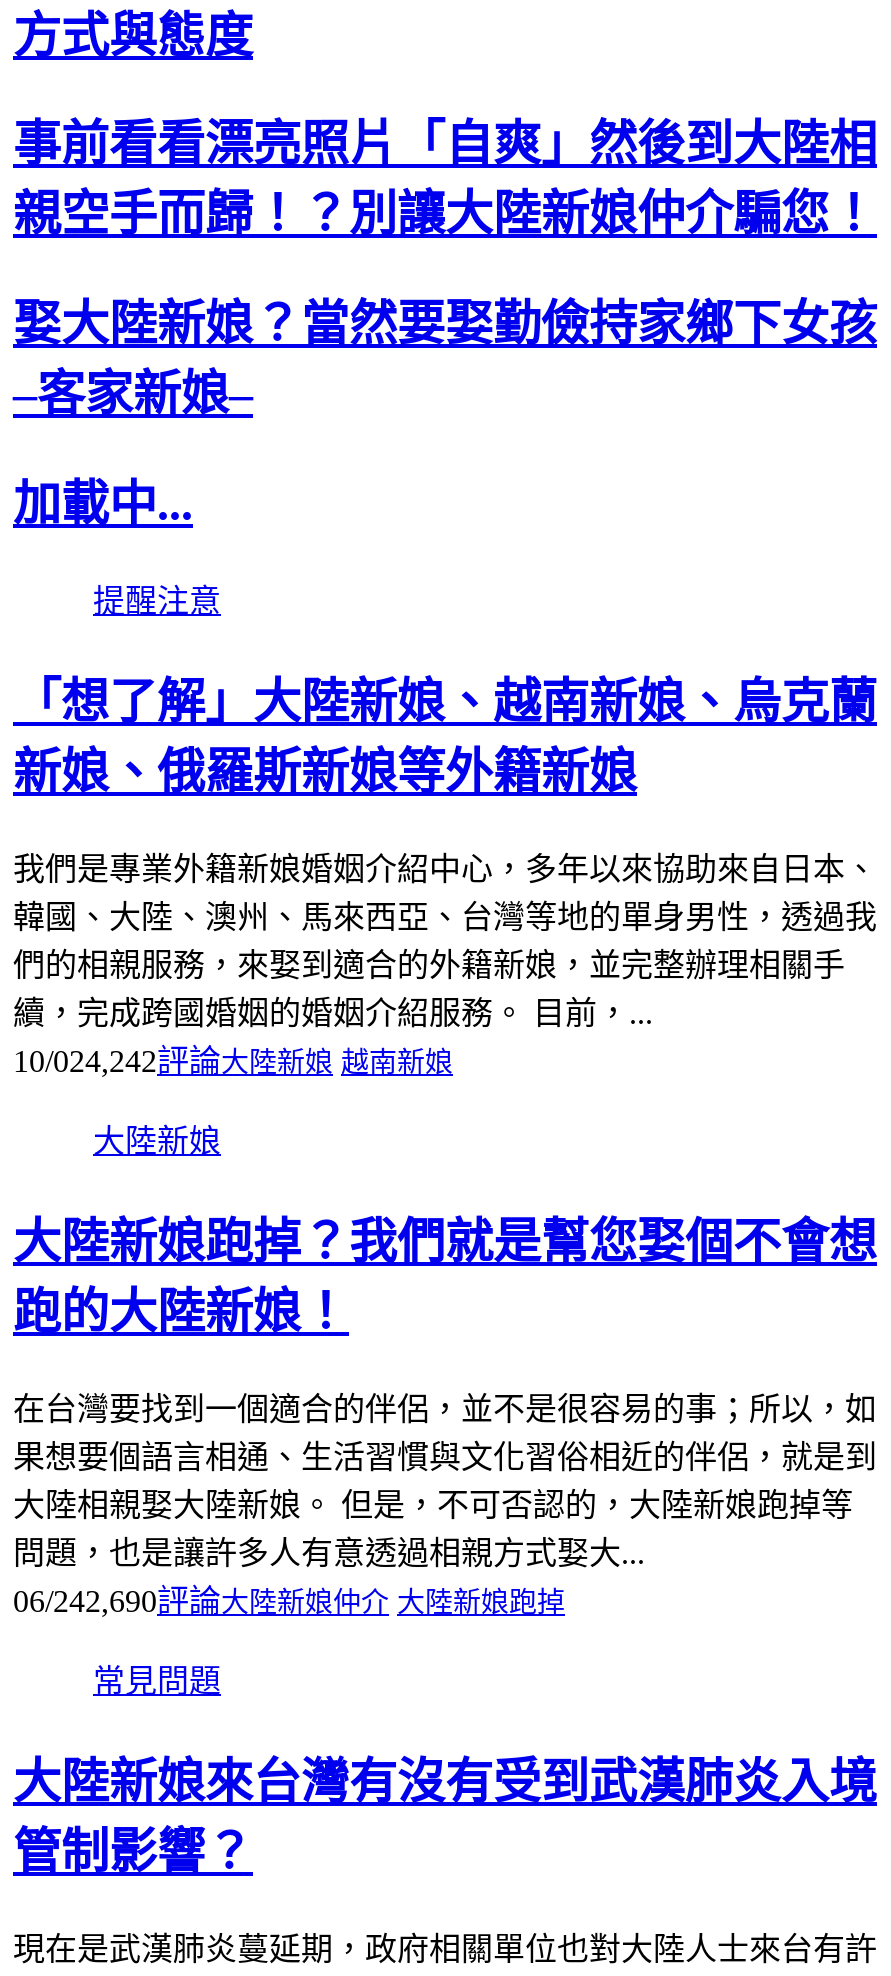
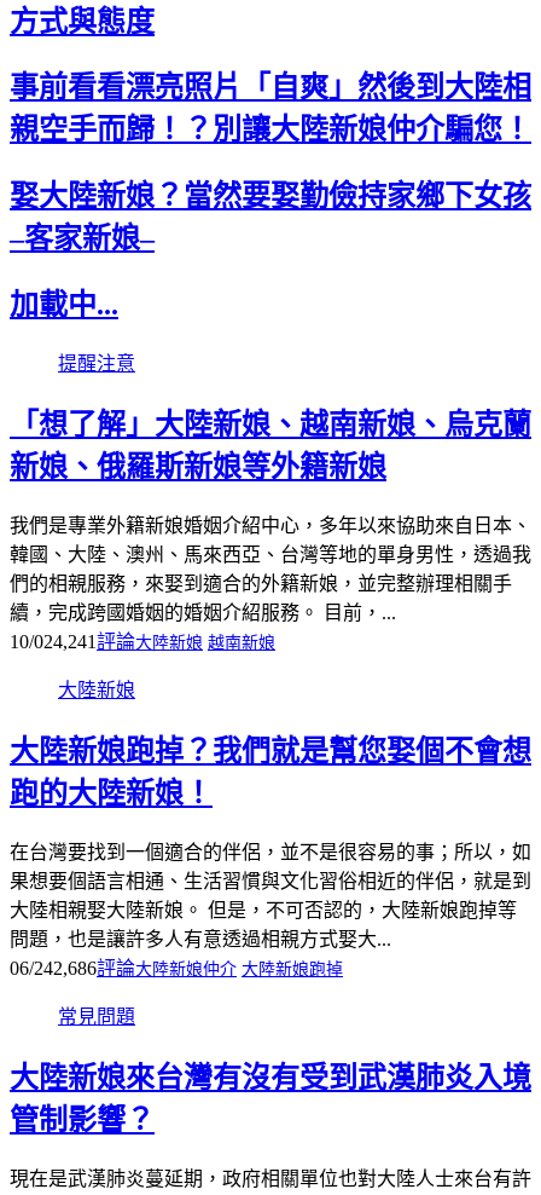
- 10/024,242評論大陸新娘 越南新娘
+ 10/024,241評論大陸新娘 越南新娘

- 06/242,690評論大陸新娘仲介 大陸新娘跑掉
+ 06/242,686評論大陸新娘仲介 大陸新娘跑掉
